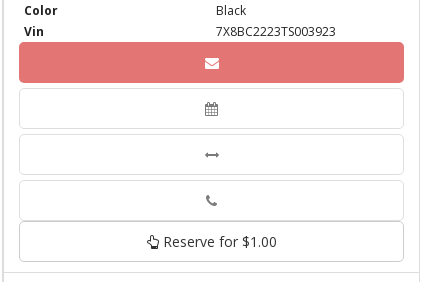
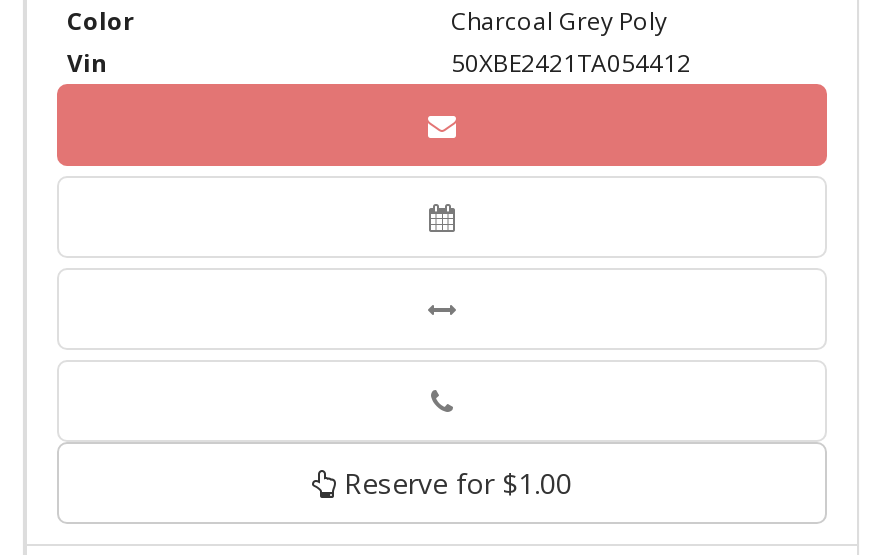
- Black
+ Charcoal Grey Poly

- 7X8BC2223TS003923
+ 50XBE2421TA054412
